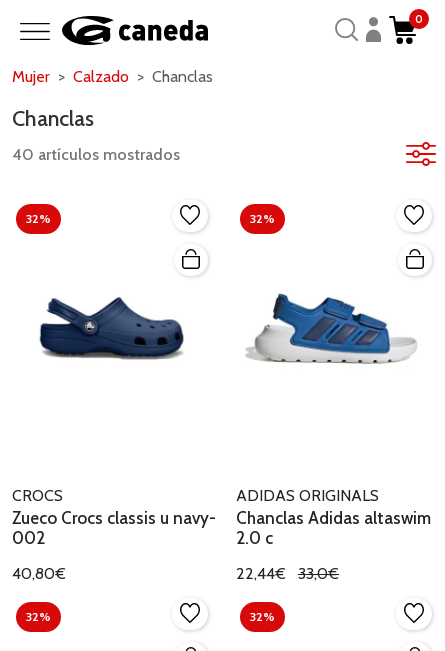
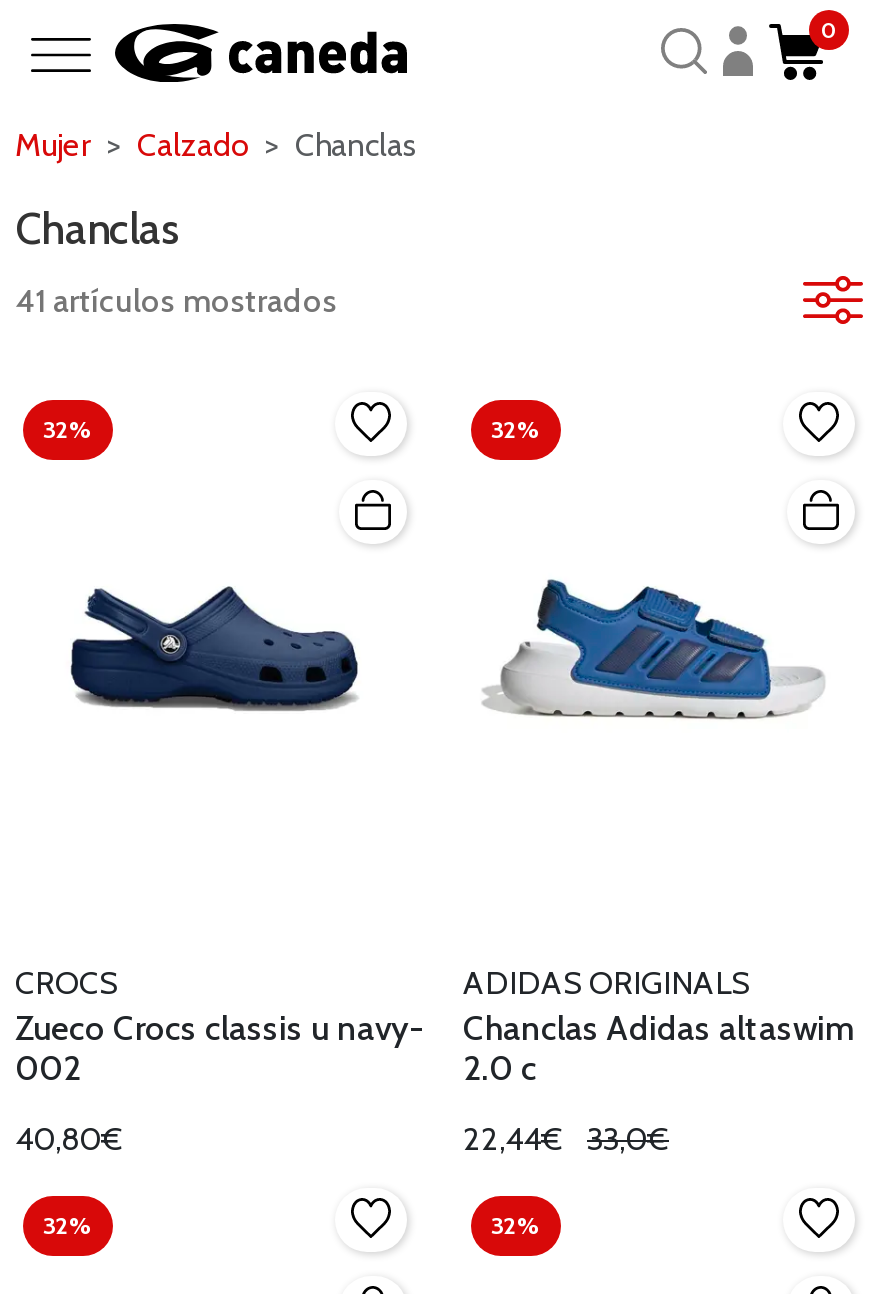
- 40 artículos mostrados
+ 41 artículos mostrados
